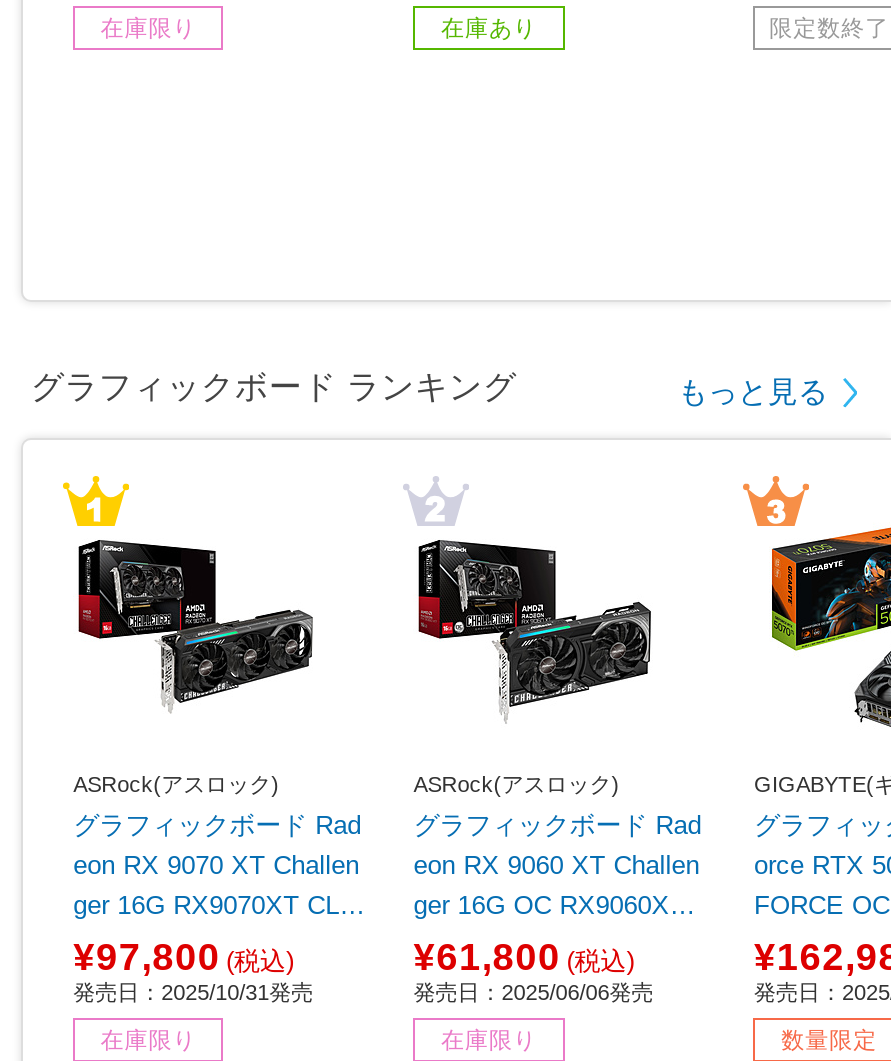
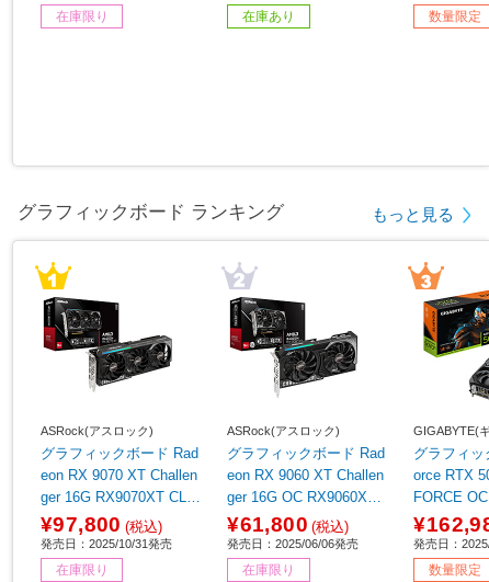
- 限定数終了
+ 数量限定
